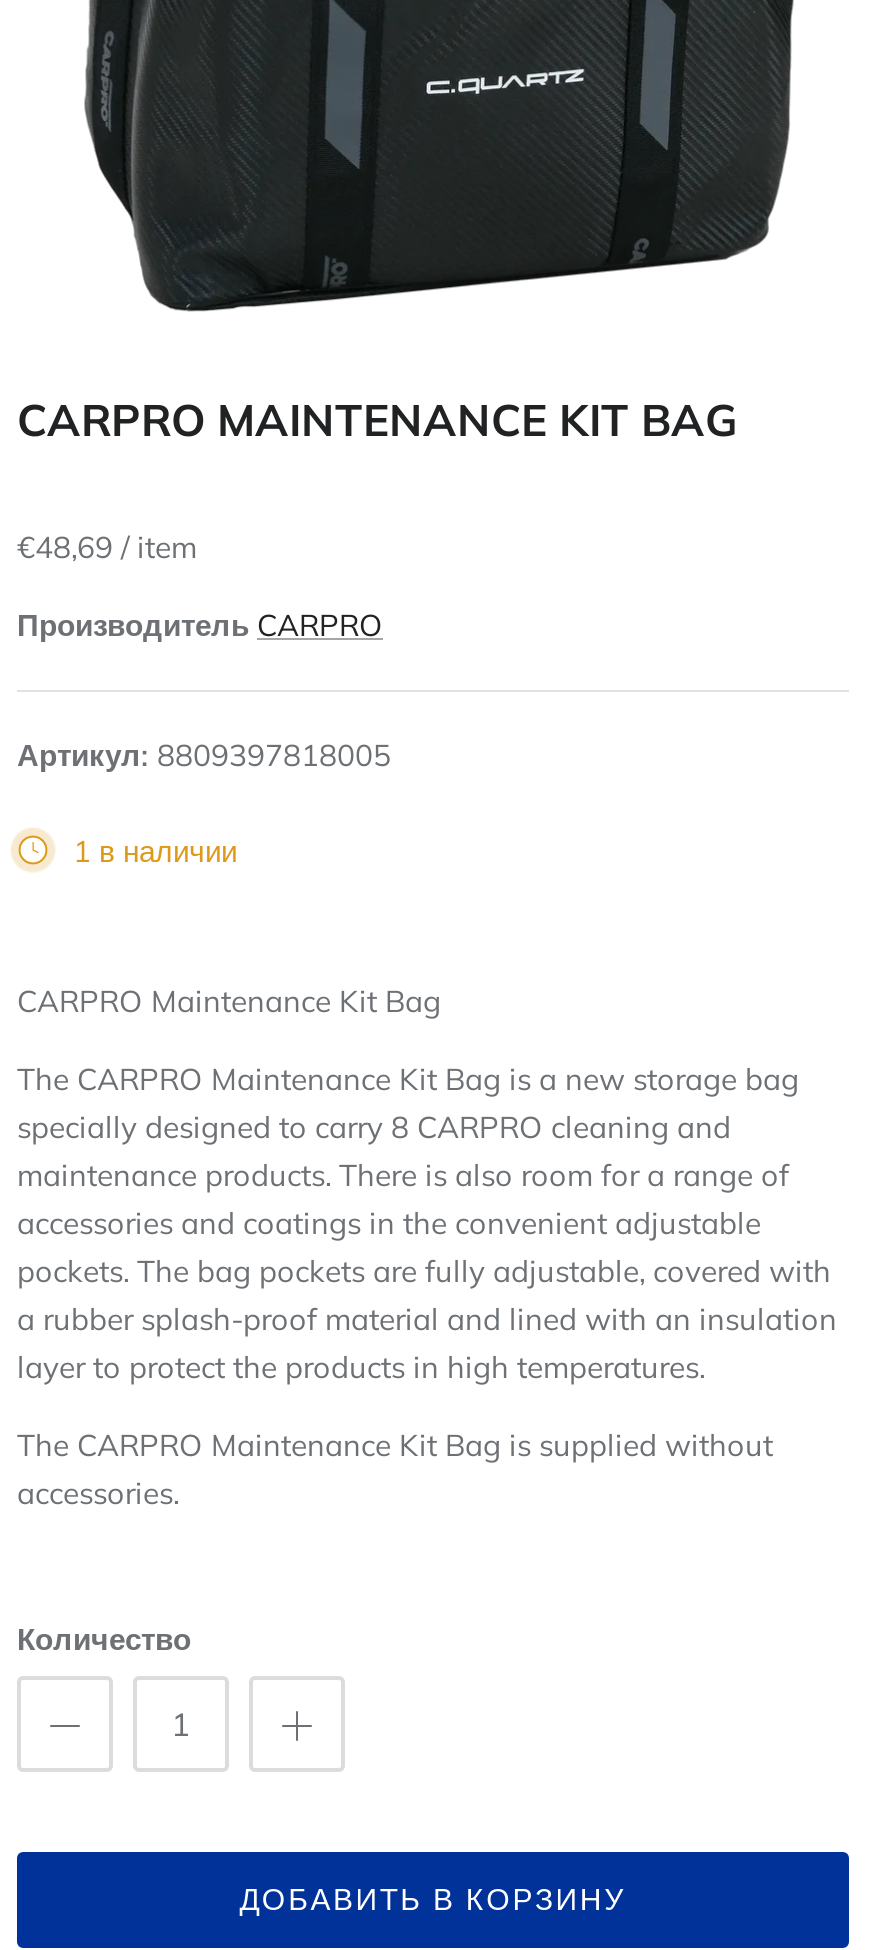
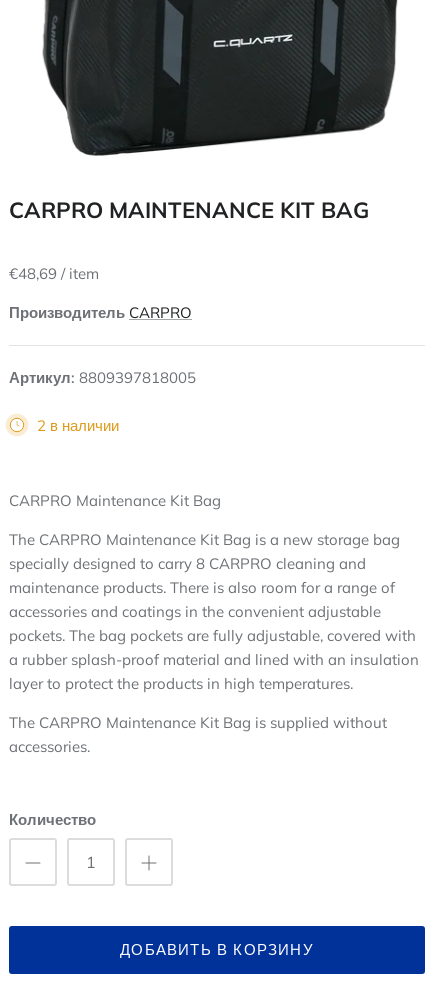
- 1 в наличии
+ 2 в наличии
